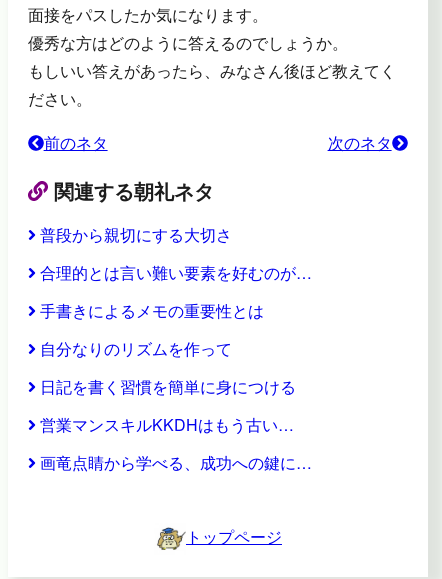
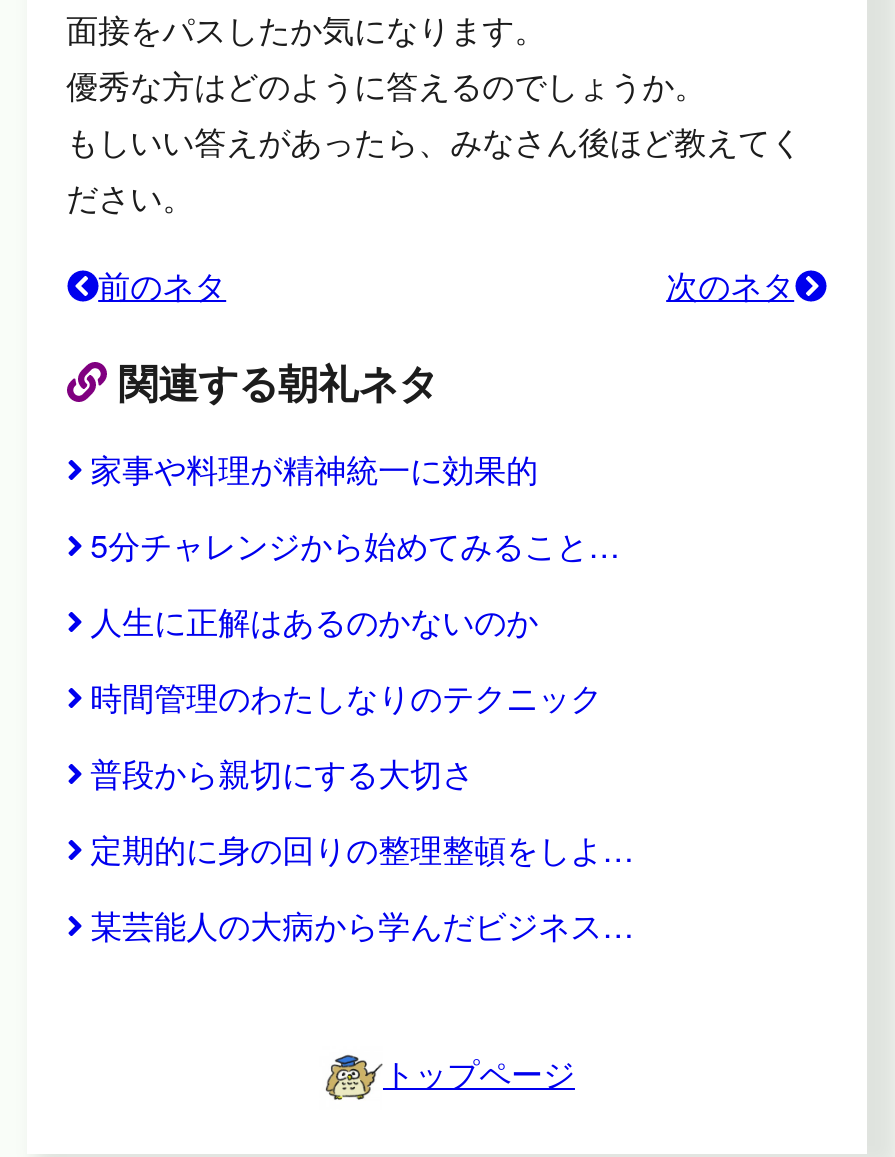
+ 家事や料理が精神統一に効果的
+ 5分チャレンジから始めてみること…
+ 人生に正解はあるのかないのか
+ 時間管理のわたしなりのテクニック

moved down: 普段から親切にする大切さ

- 合理的とは言い難い要素を好むのが…
- 手書きによるメモの重要性とは
- 自分なりのリズムを作って
- 日記を書く習慣を簡単に身につける
- 営業マンスキルKKDHはもう古い…
- 画竜点睛から学べる、成功への鍵に…
+ 定期的に身の回りの整理整頓をしよ…
+ 某芸能人の大病から学んだビジネス…
